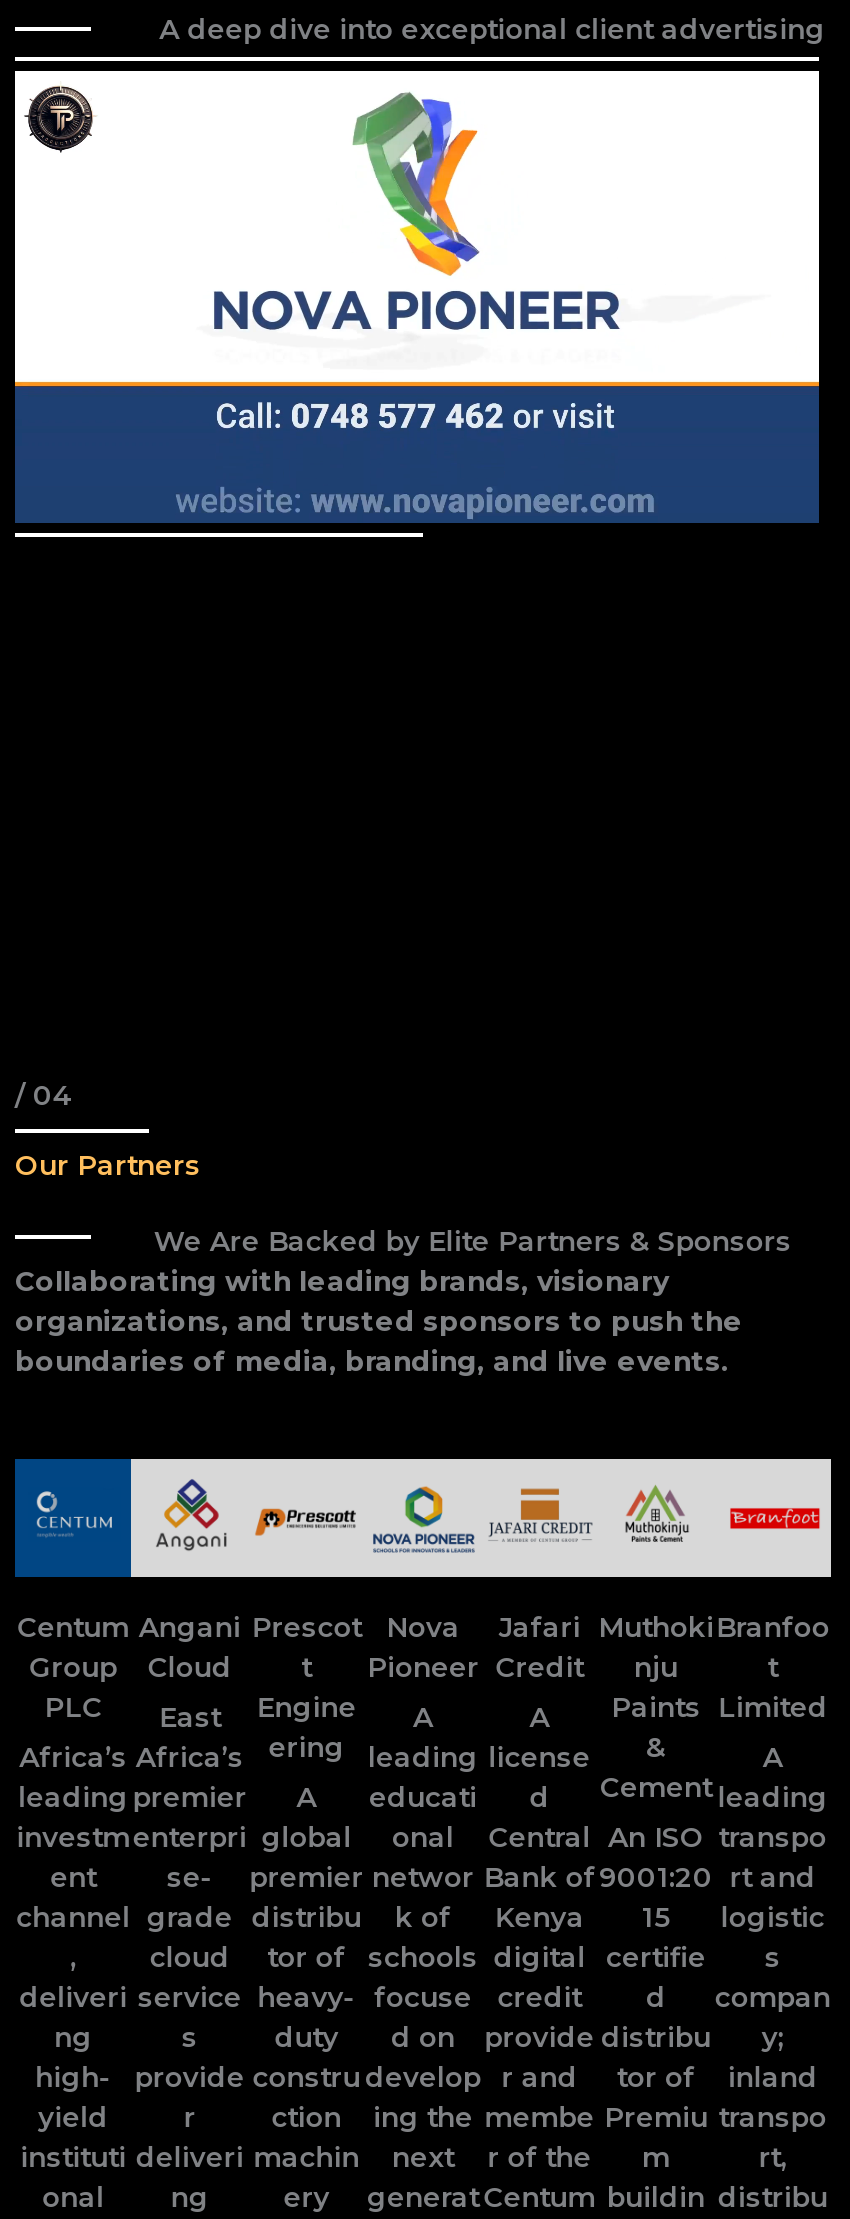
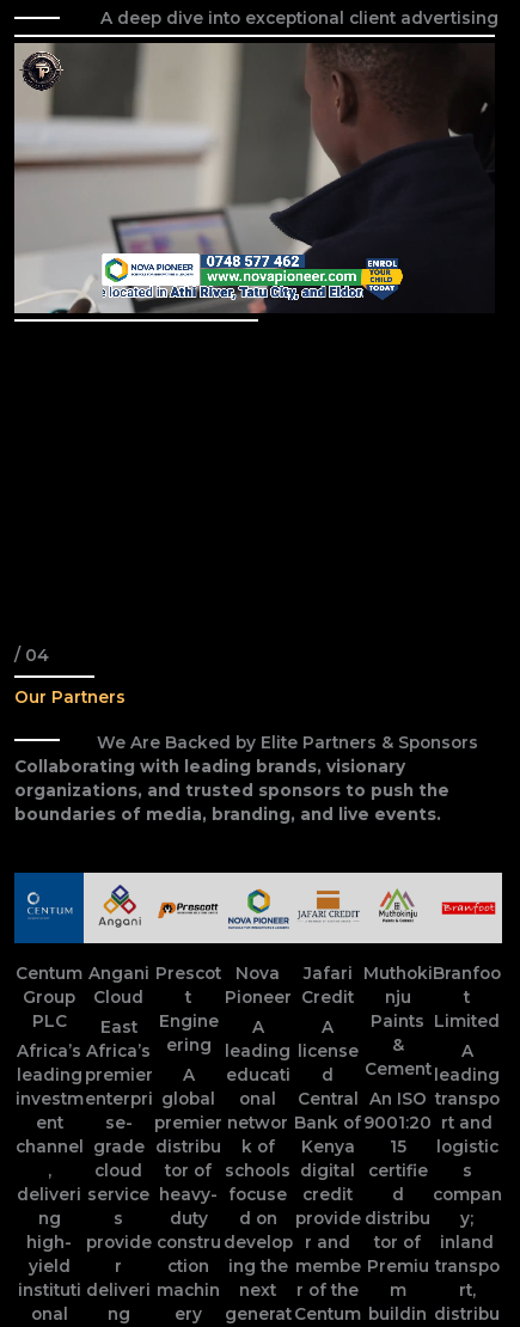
- [image]
+ [image]
